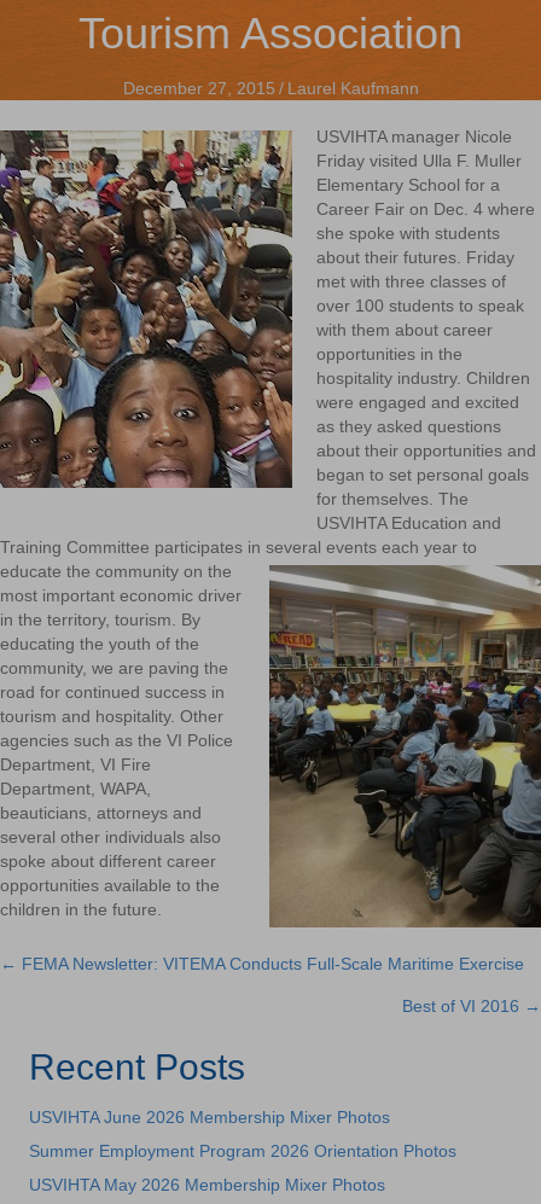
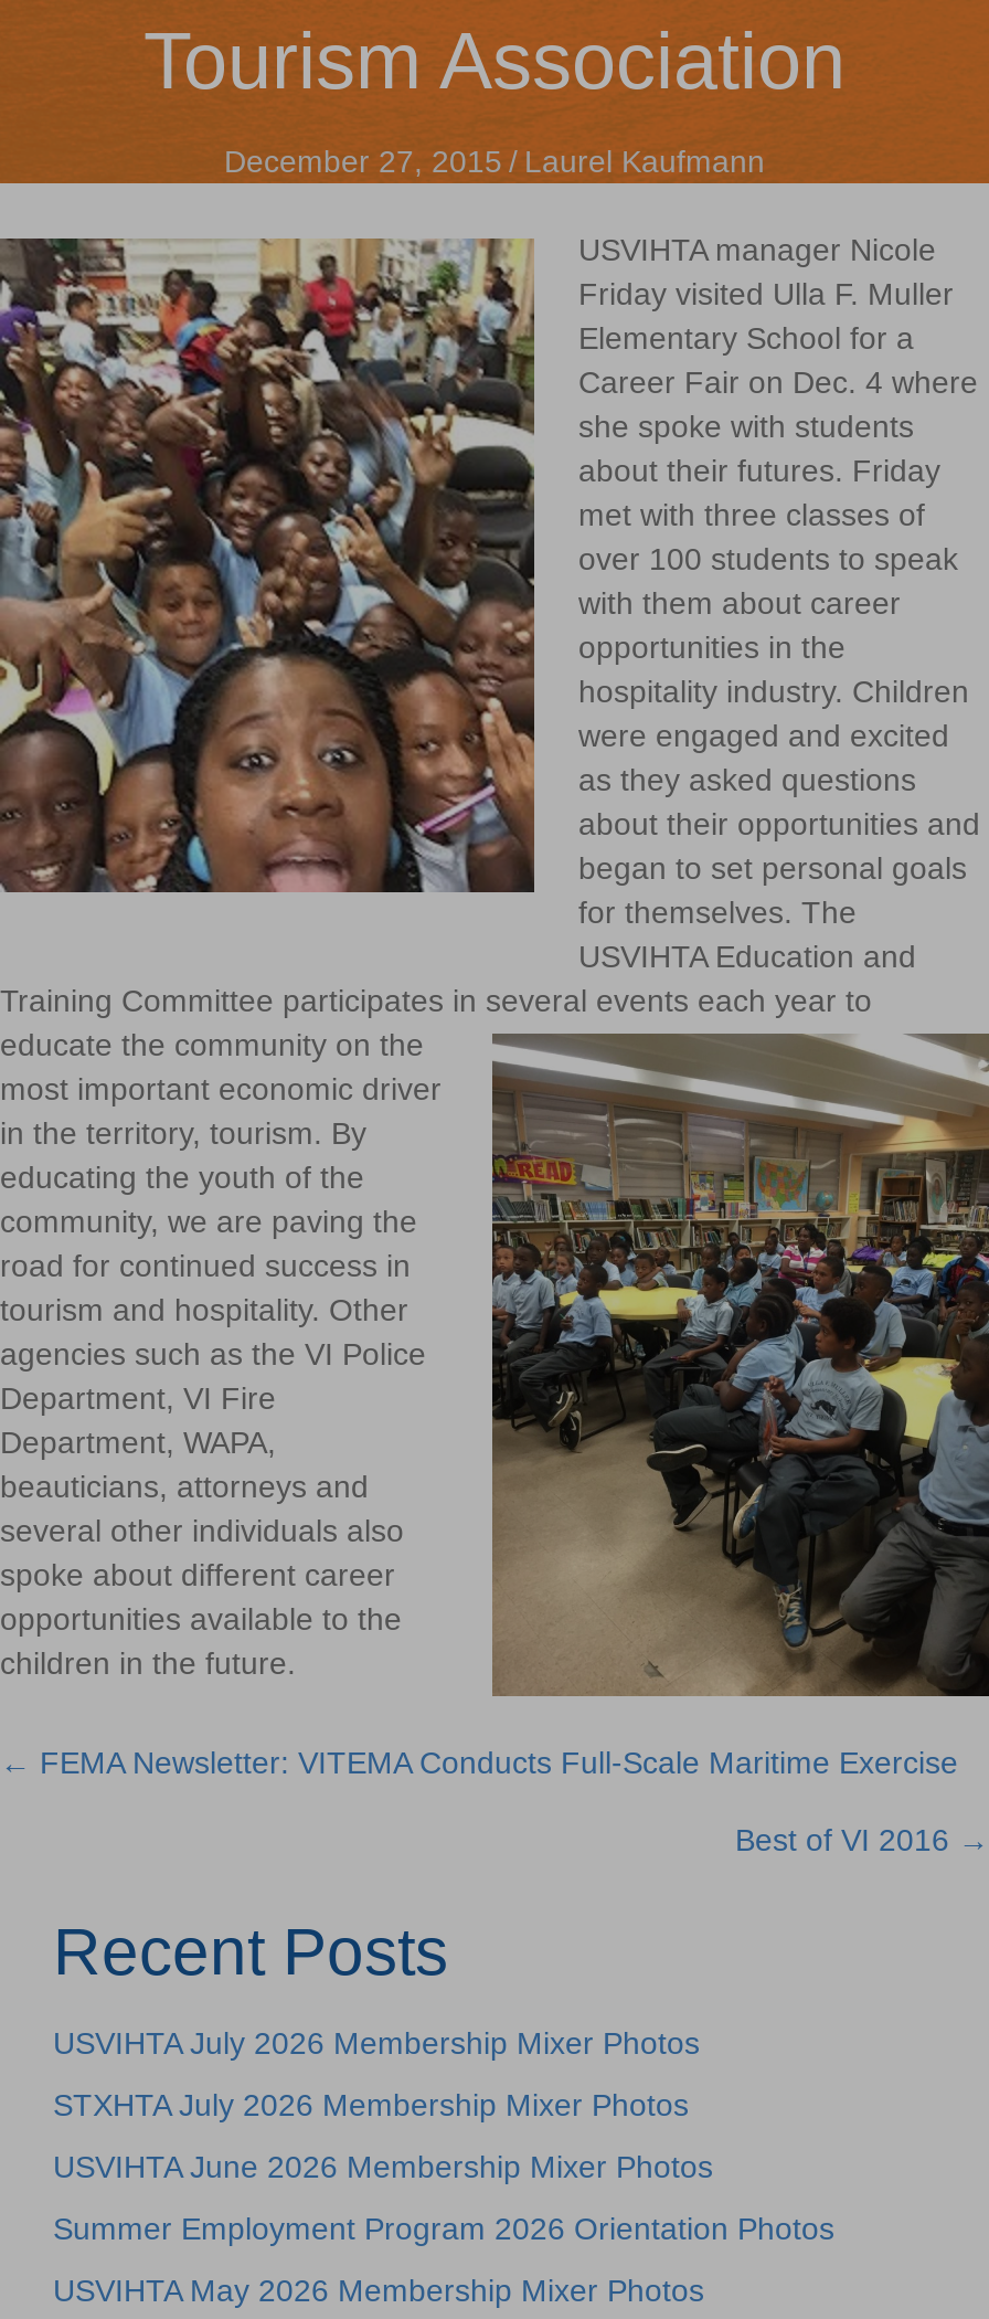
+ USVIHTA July 2026 Membership Mixer Photos
+ STXHTA July 2026 Membership Mixer Photos
